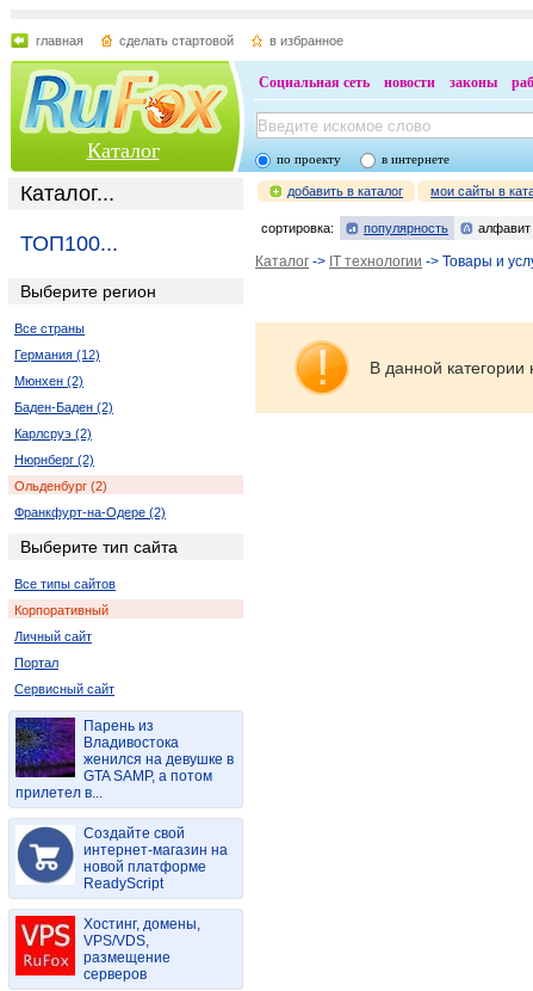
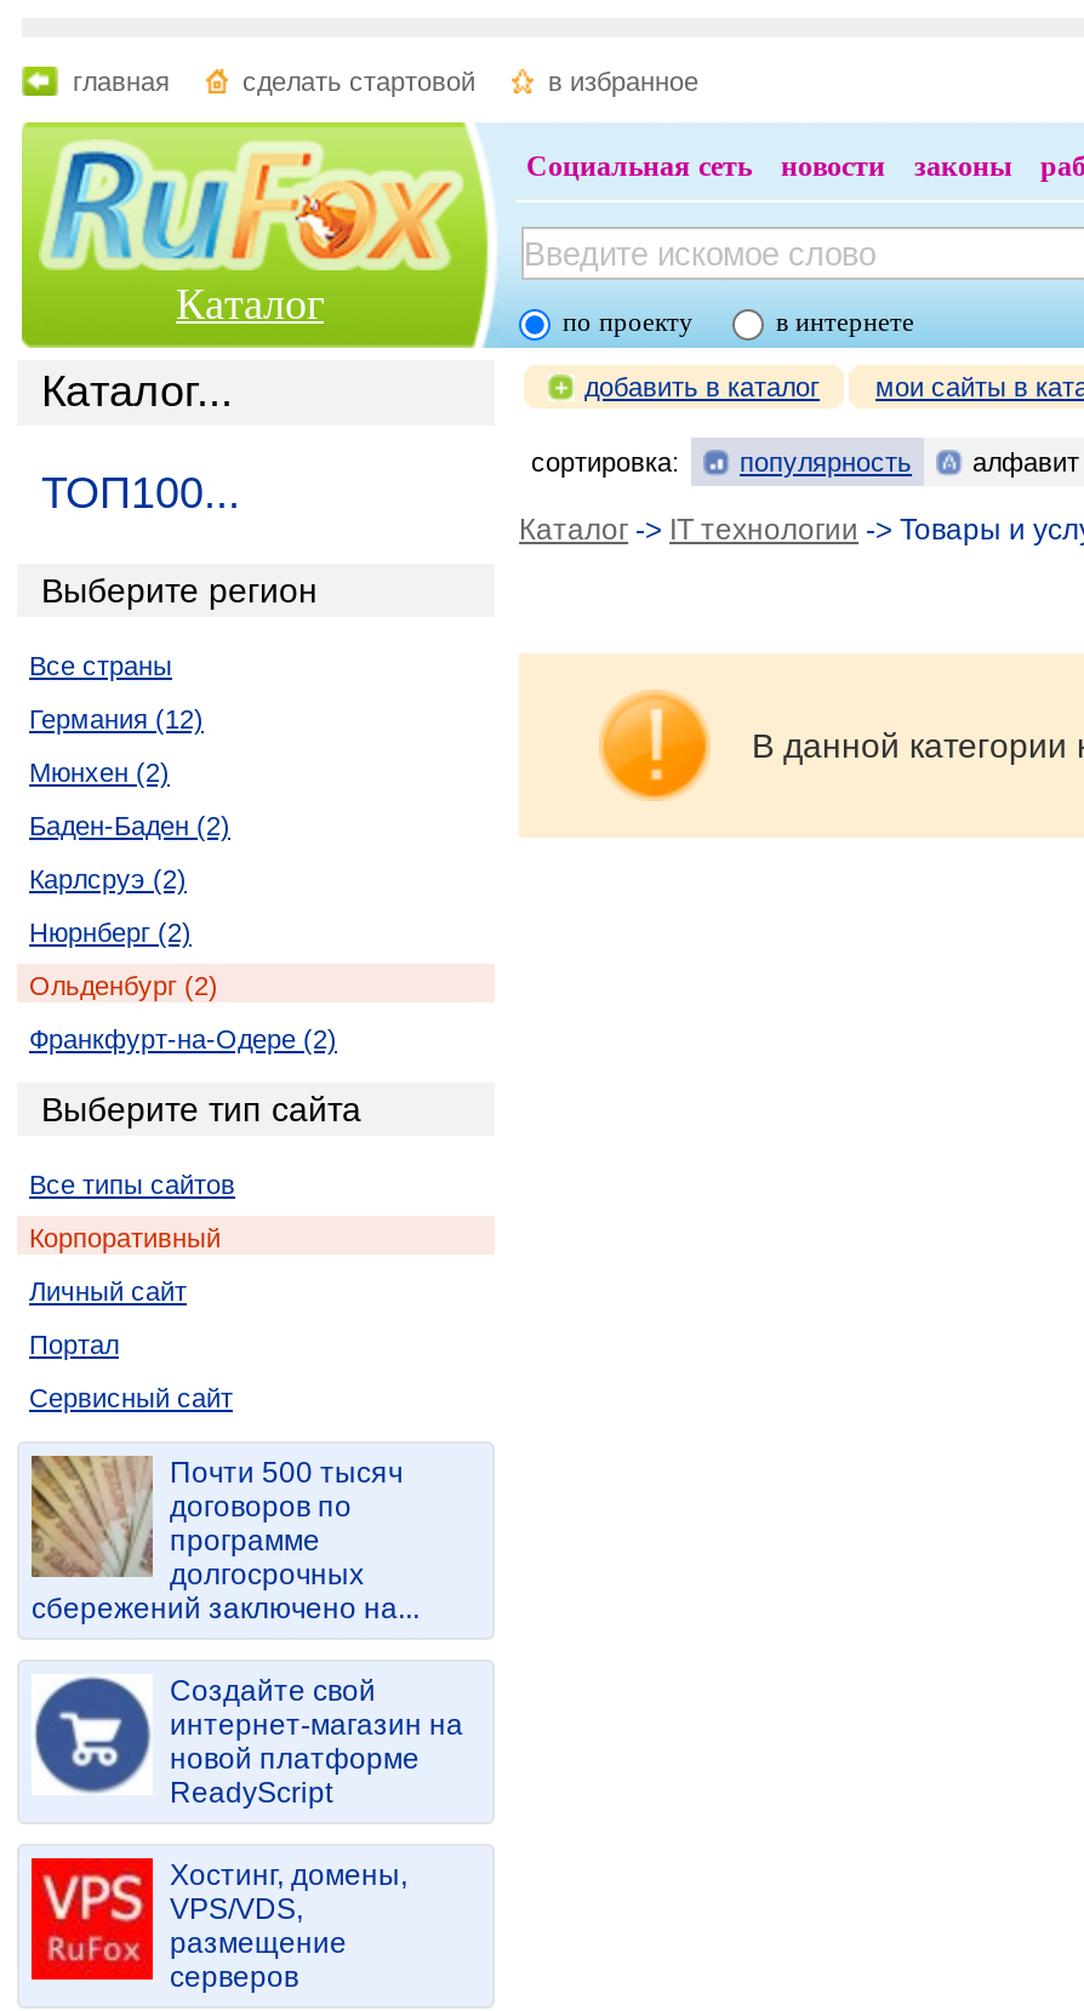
- [image]
- Парень из
- Владивостока
- женился на девушке в
- GTA SAMP, а потом
- прилетел в...
+ [image]
+ Почти 500 тысяч
+ договоров по
+ программе
+ долгосрочных
+ сбережений заключено на...
